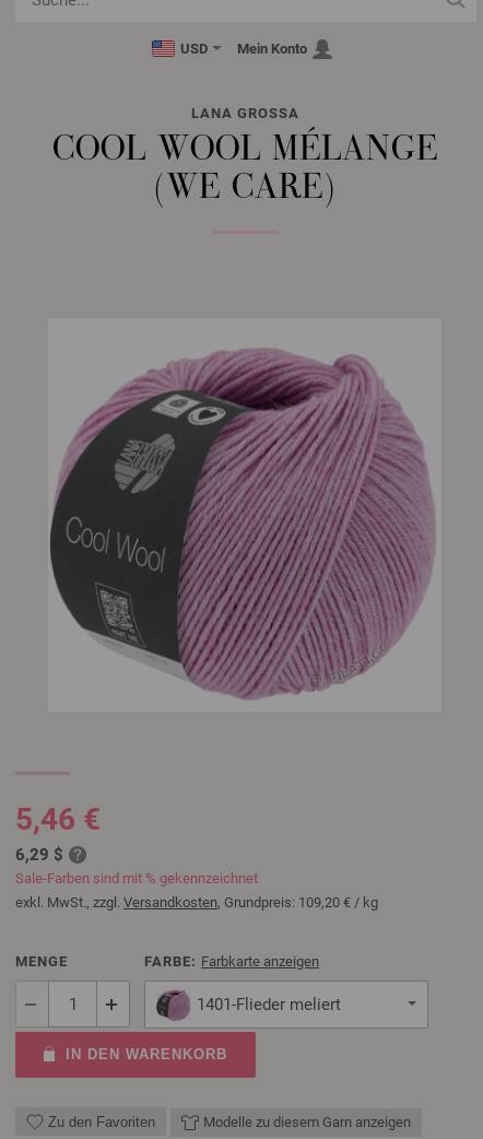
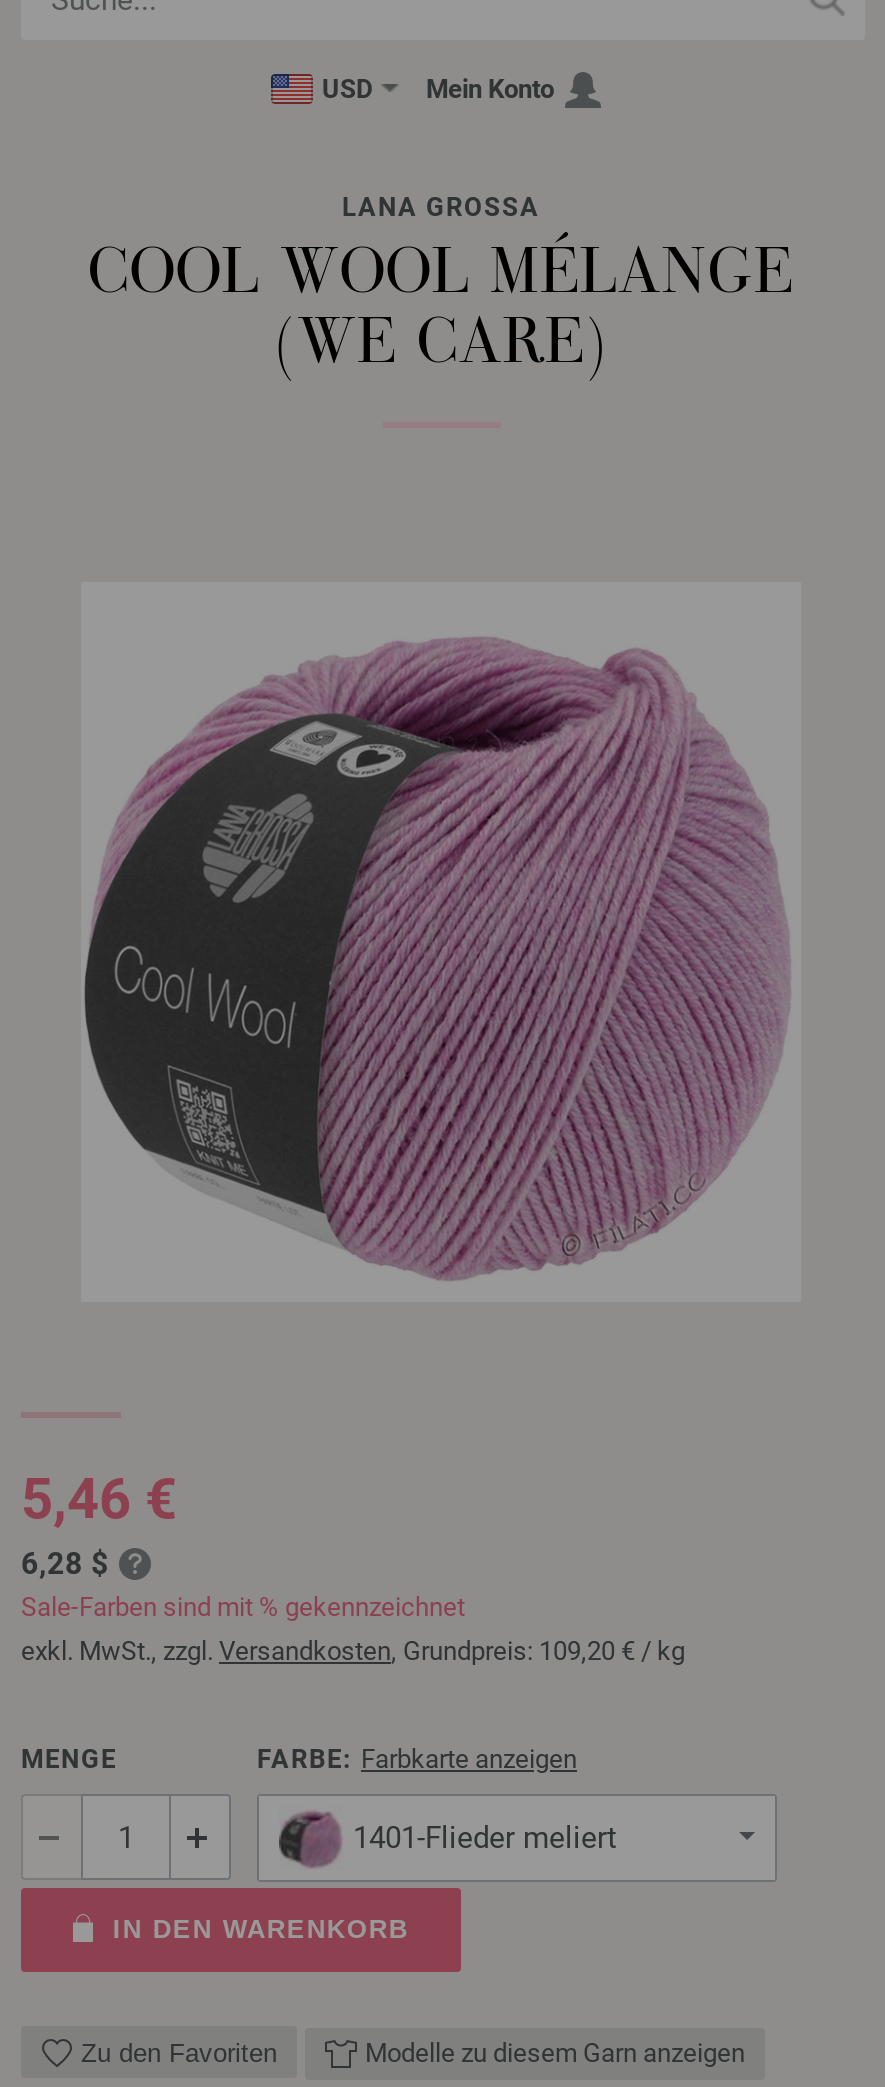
- 6,29 $
+ 6,28 $
